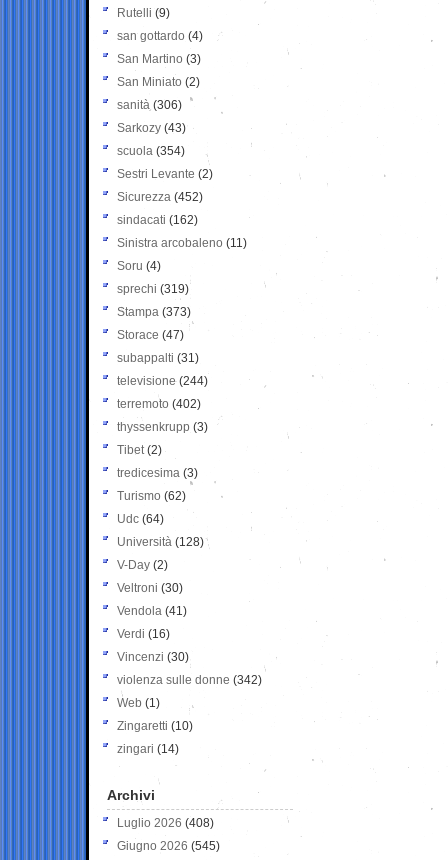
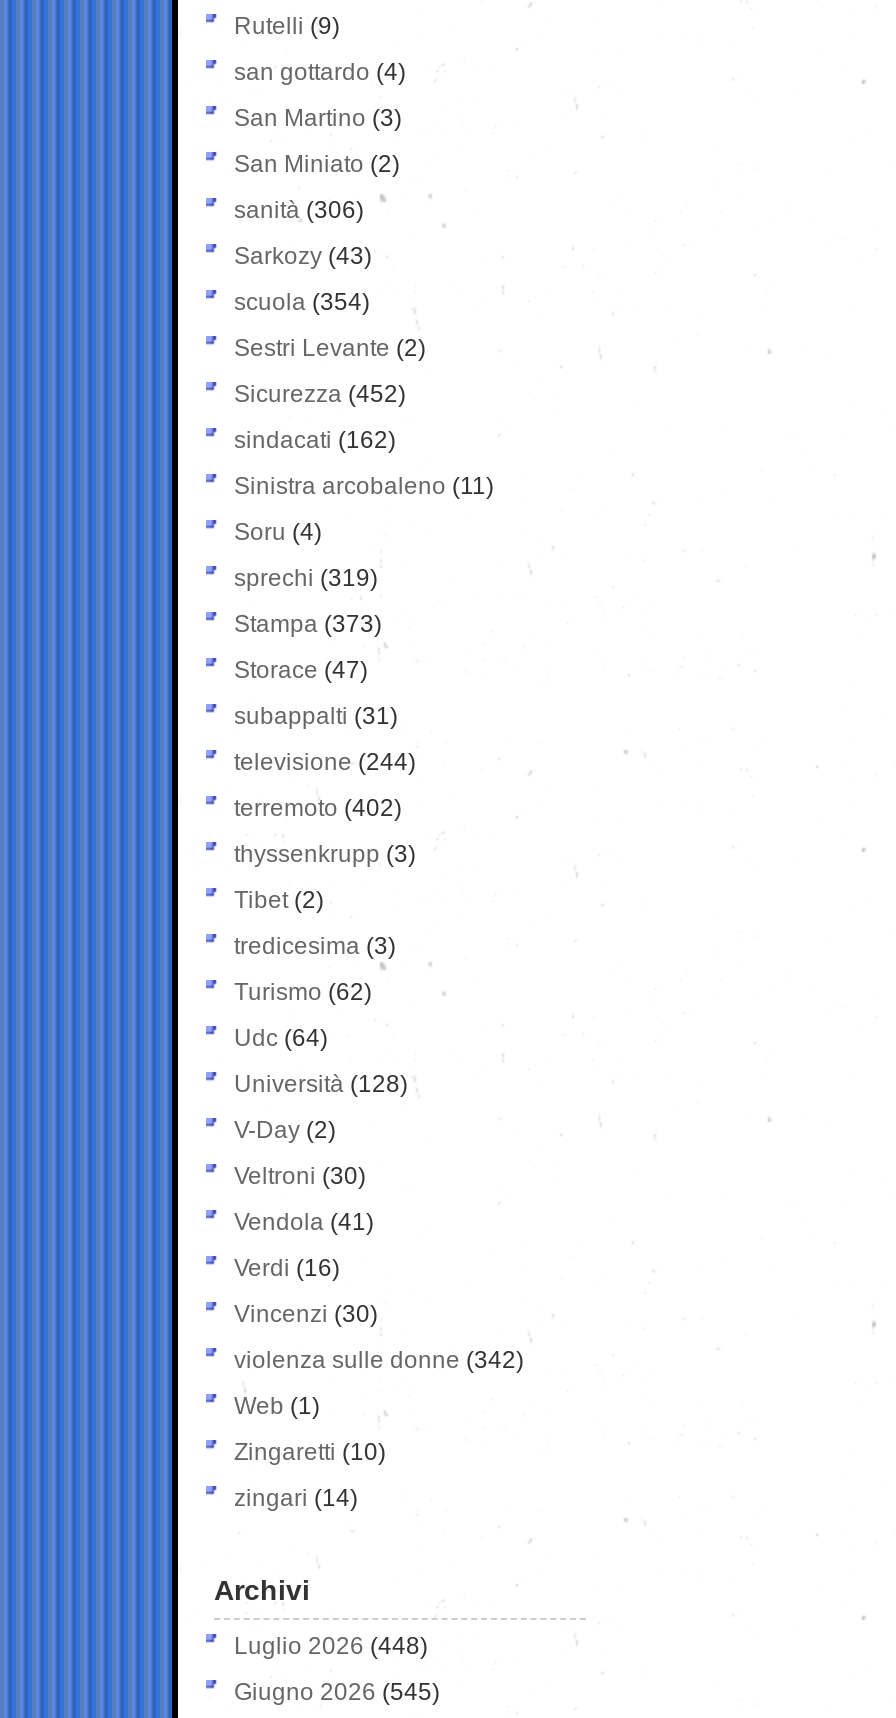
- Luglio 2026 (408)
+ Luglio 2026 (448)
